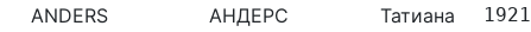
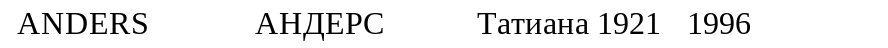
- Татиана
- 1921
+ Татиана 1921
+ 1996
